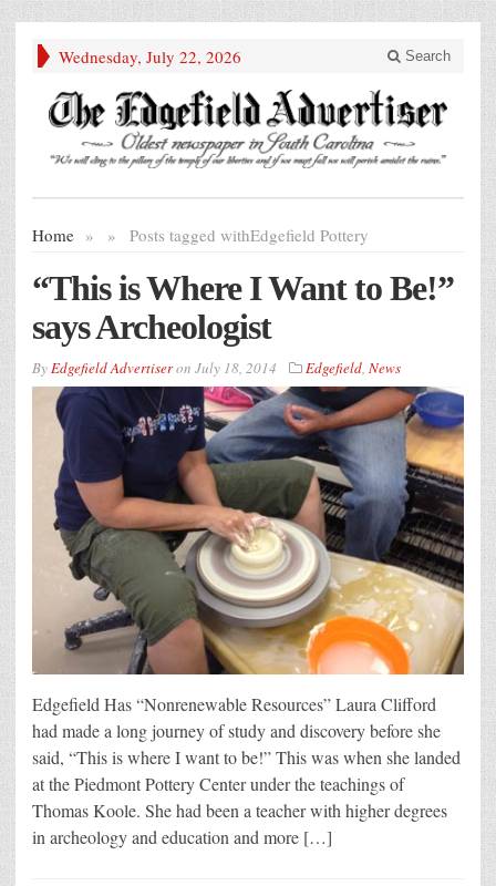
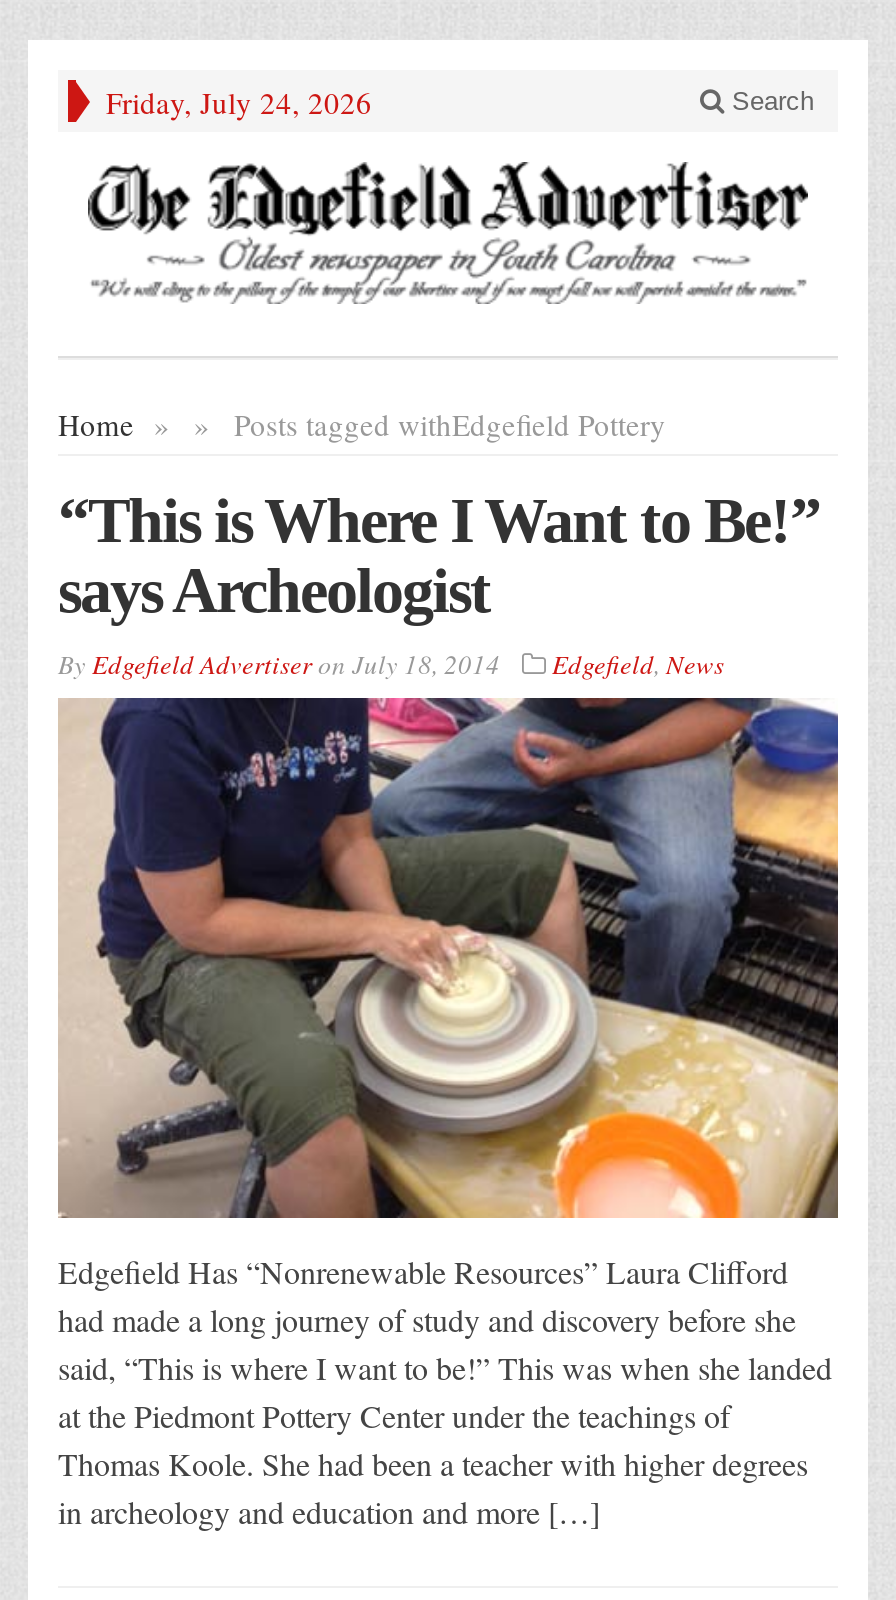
- Wednesday, July 22, 2026
+ Friday, July 24, 2026
